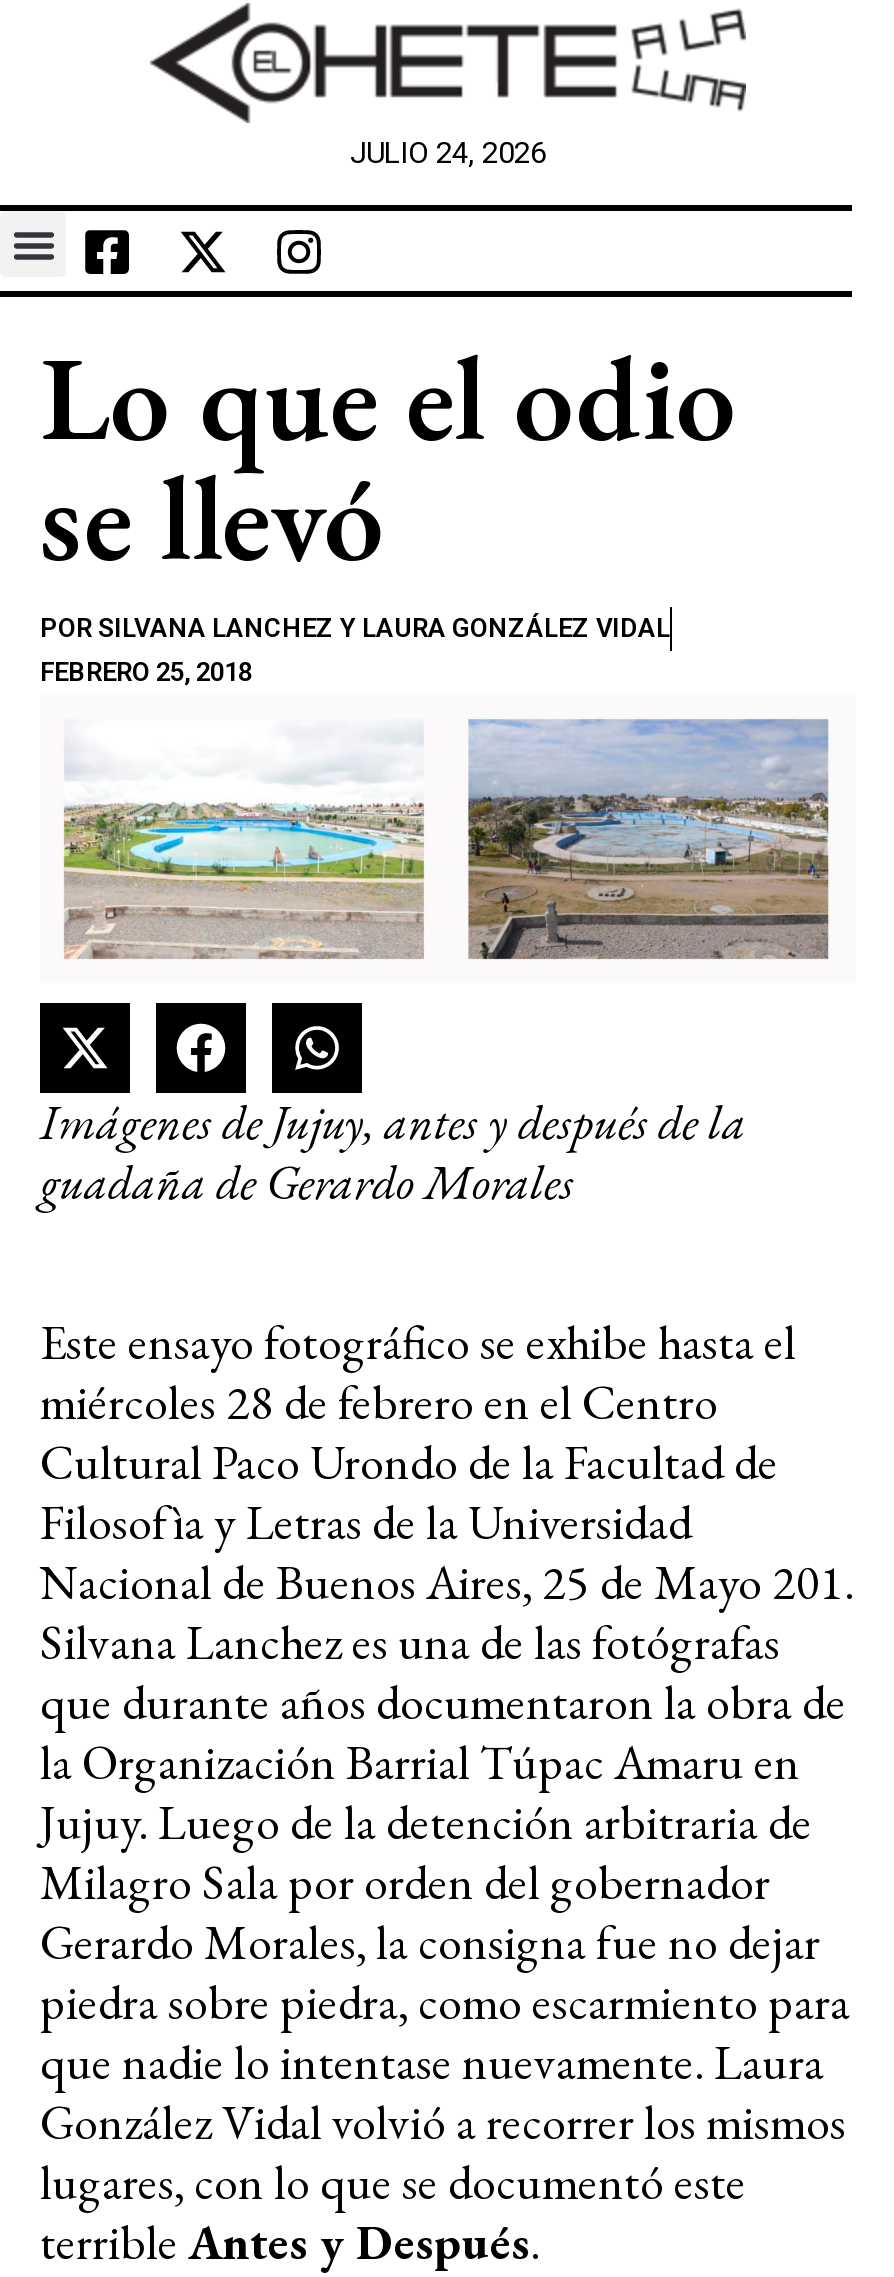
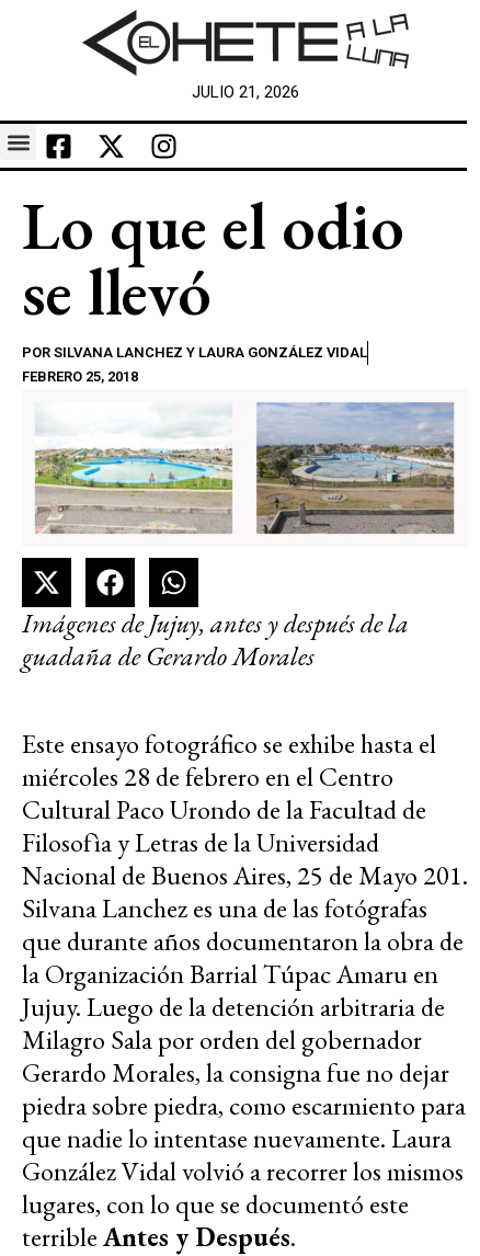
- JULIO 24, 2026
+ JULIO 21, 2026
